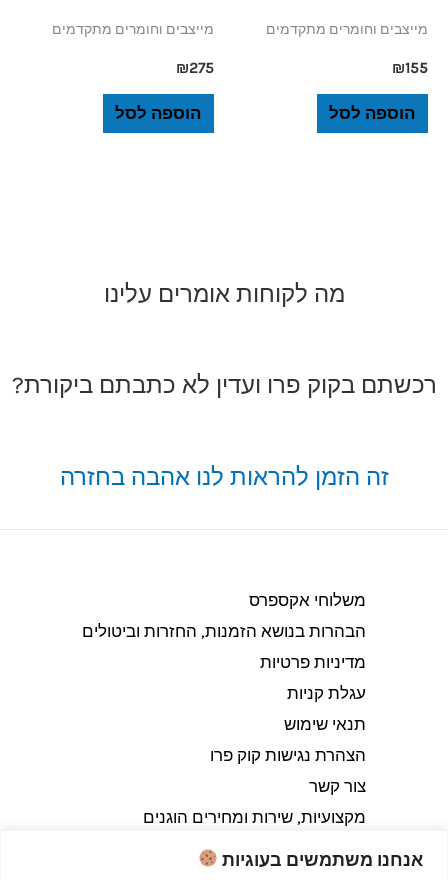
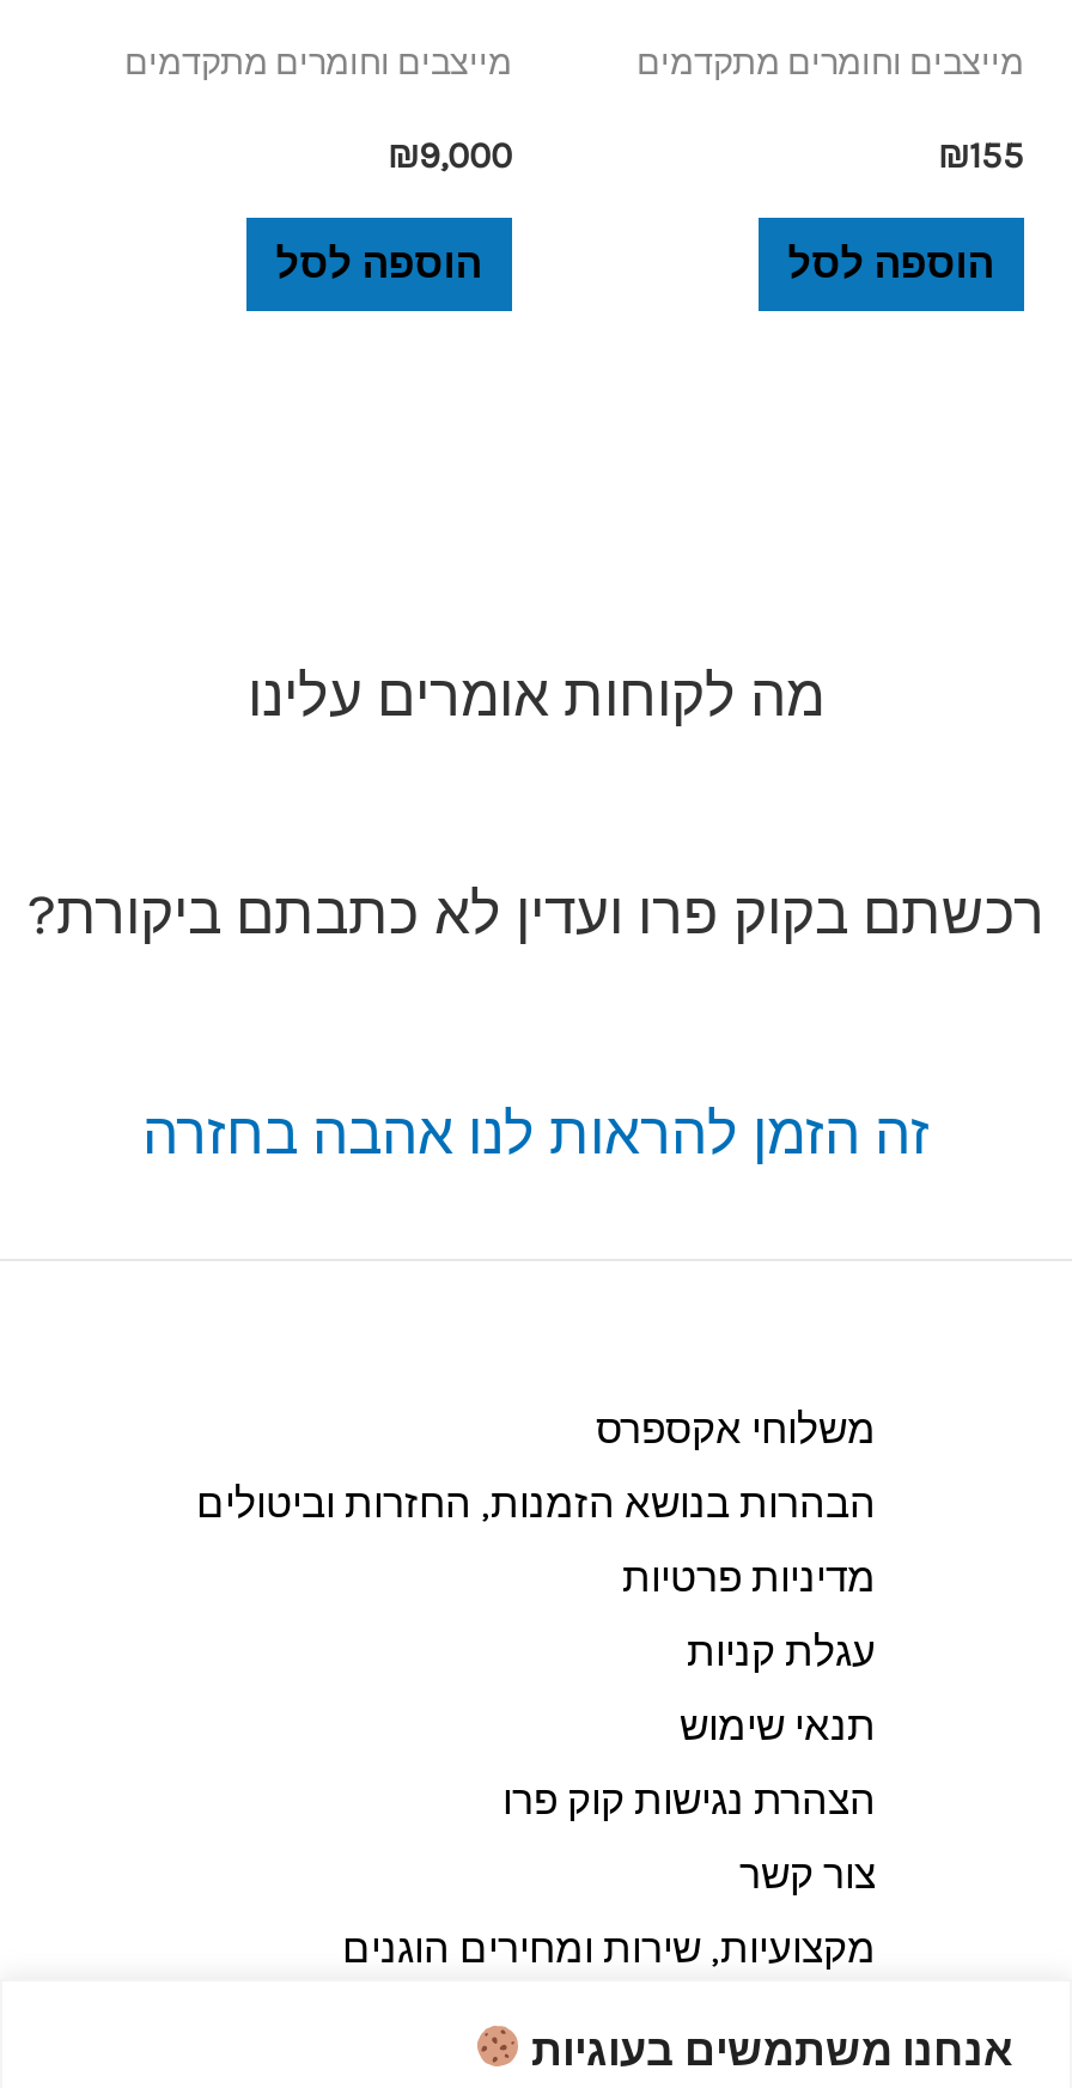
- ₪275
+ ₪9,000
